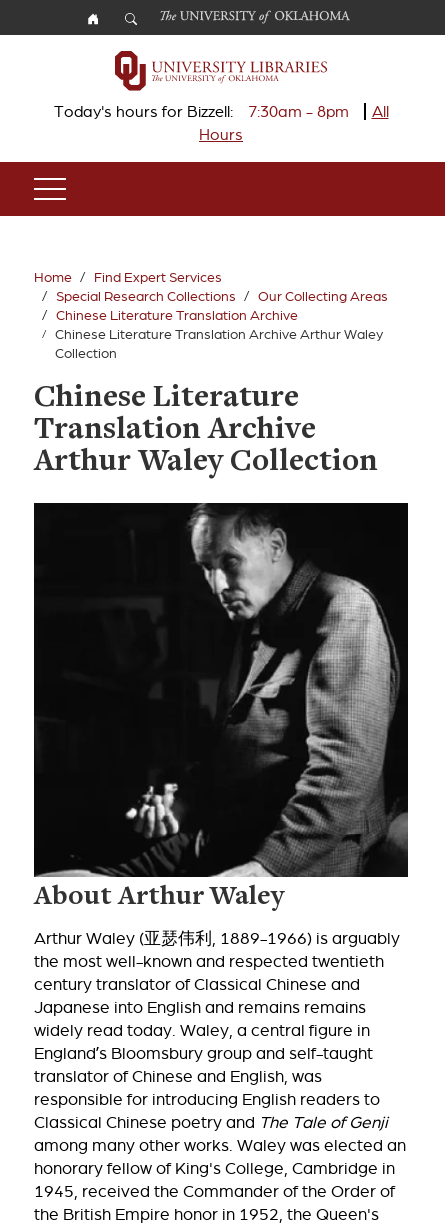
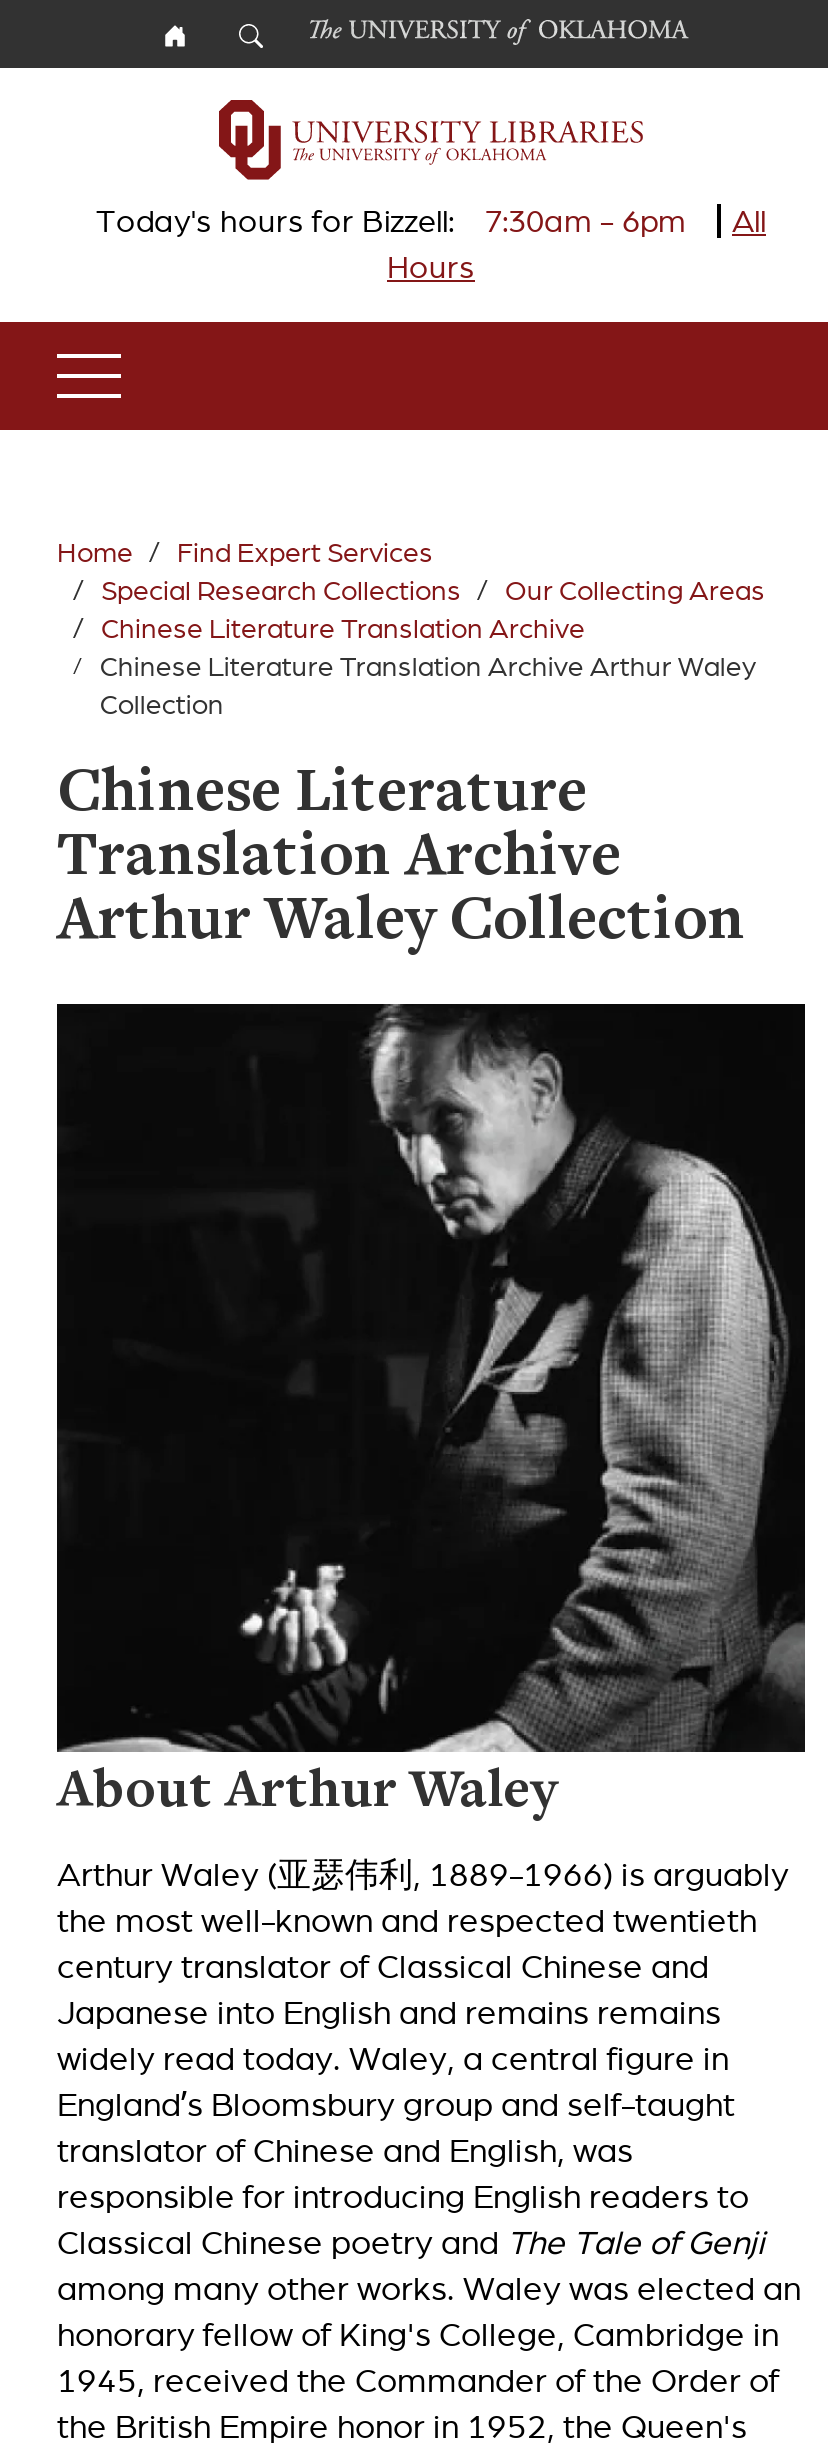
- Today's hours for Bizzell: 7:30am - 8pm All
+ Today's hours for Bizzell: 7:30am - 6pm All
